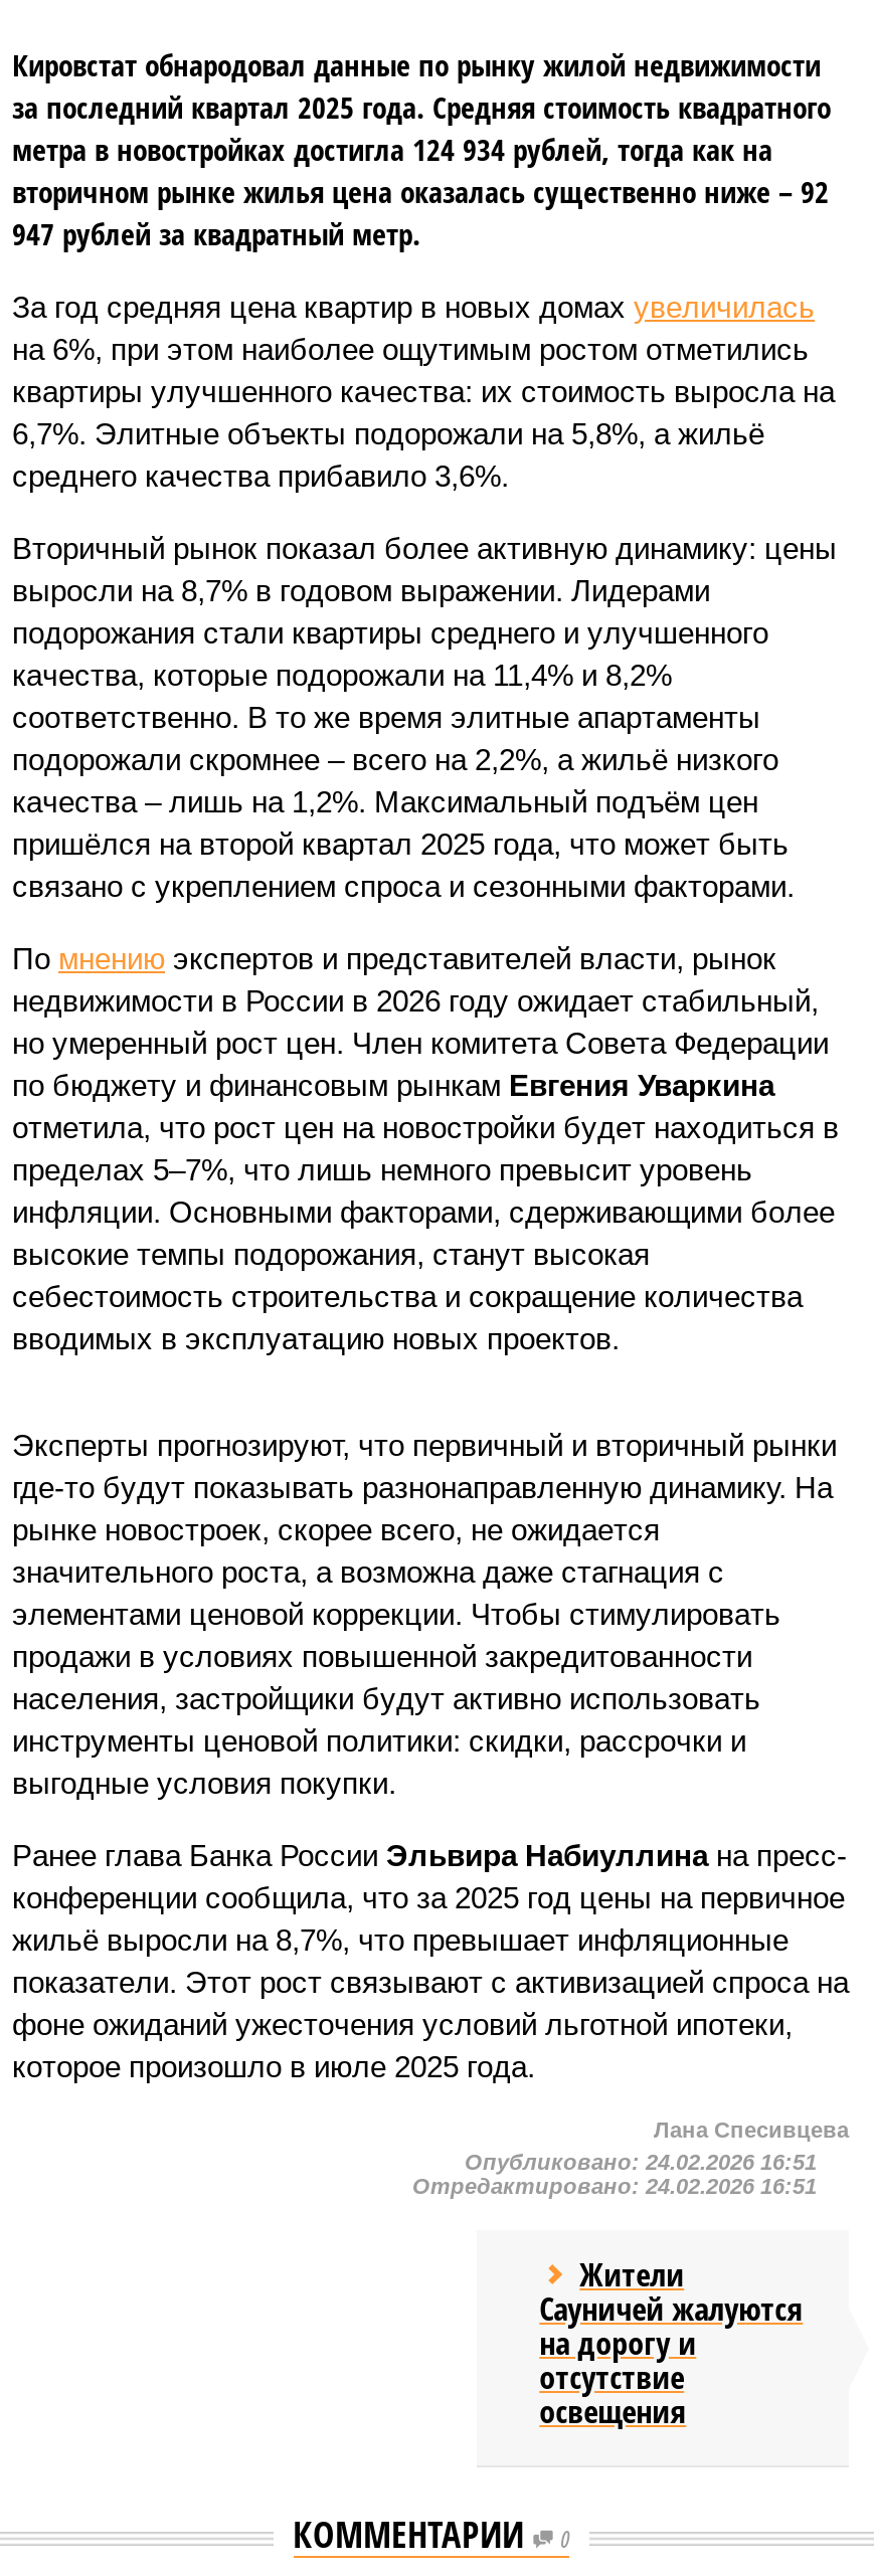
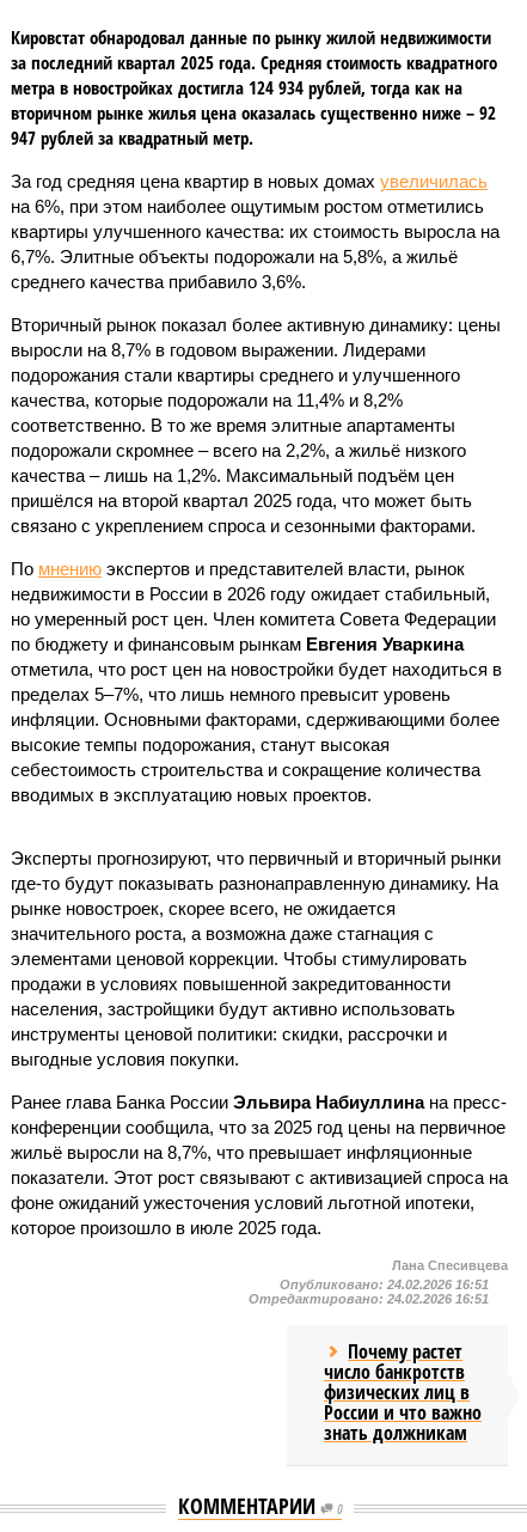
- Жители
- Сауничей жалуются
- на дорогу и
- отсутствие
- освещения
+ Почему растет
+ число банкротств
+ физических лиц в
+ России и что важно
+ знать должникам
